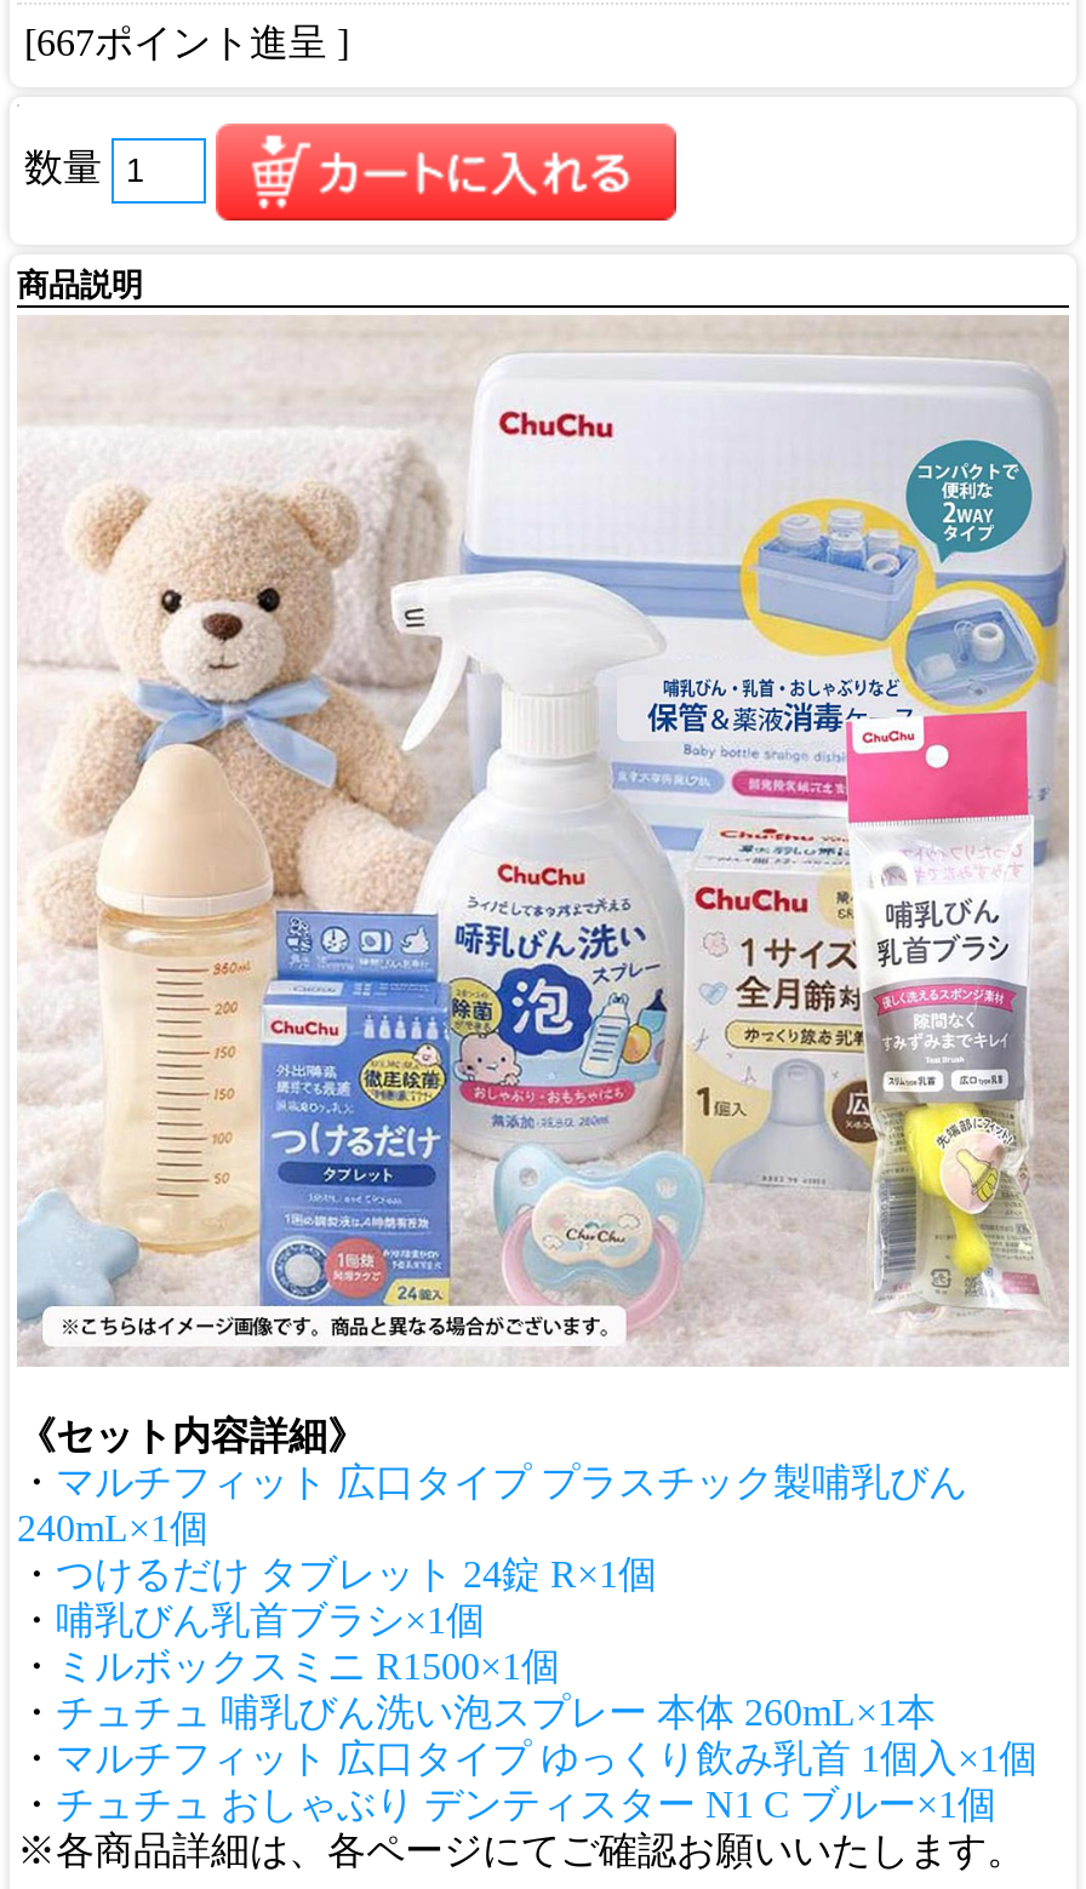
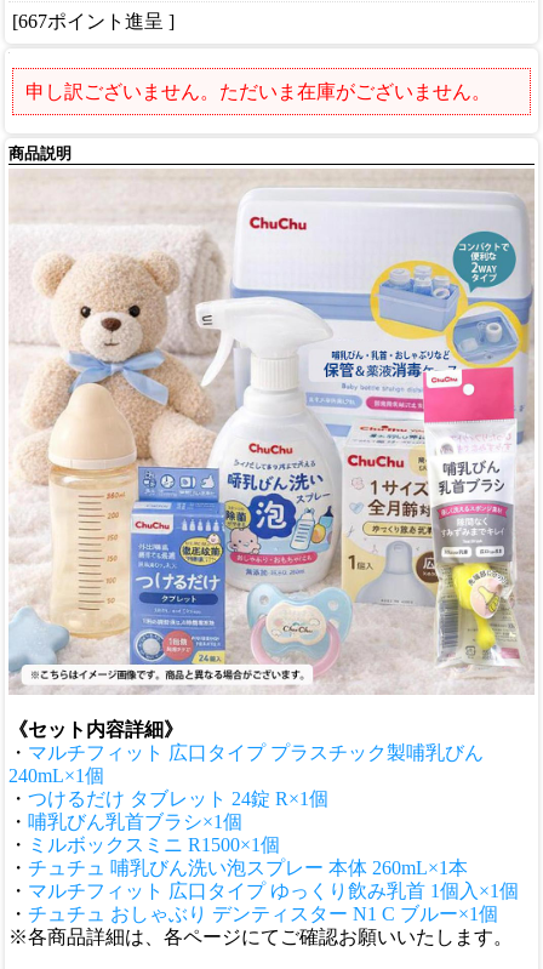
- 数量
+ 申し訳ございません。ただいま在庫がございません。
